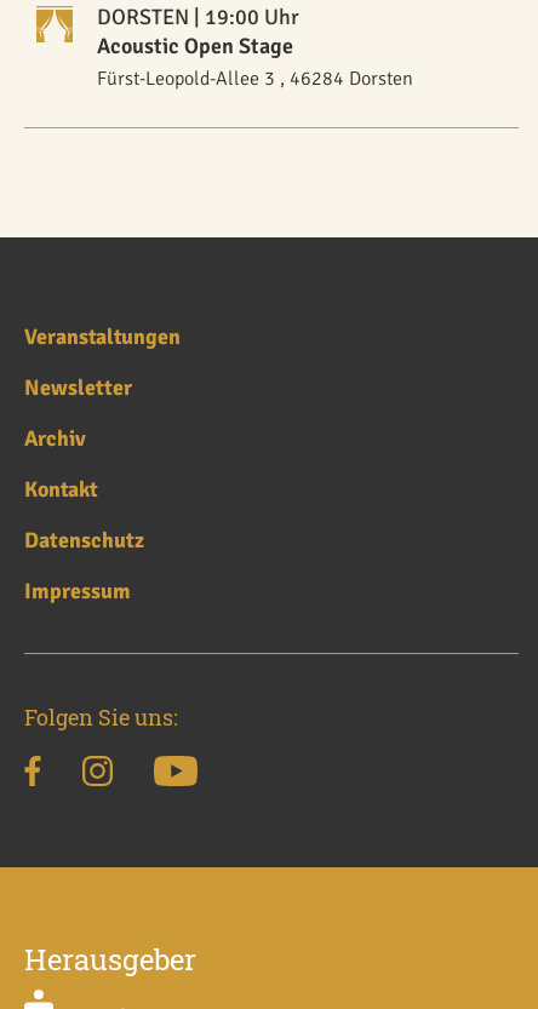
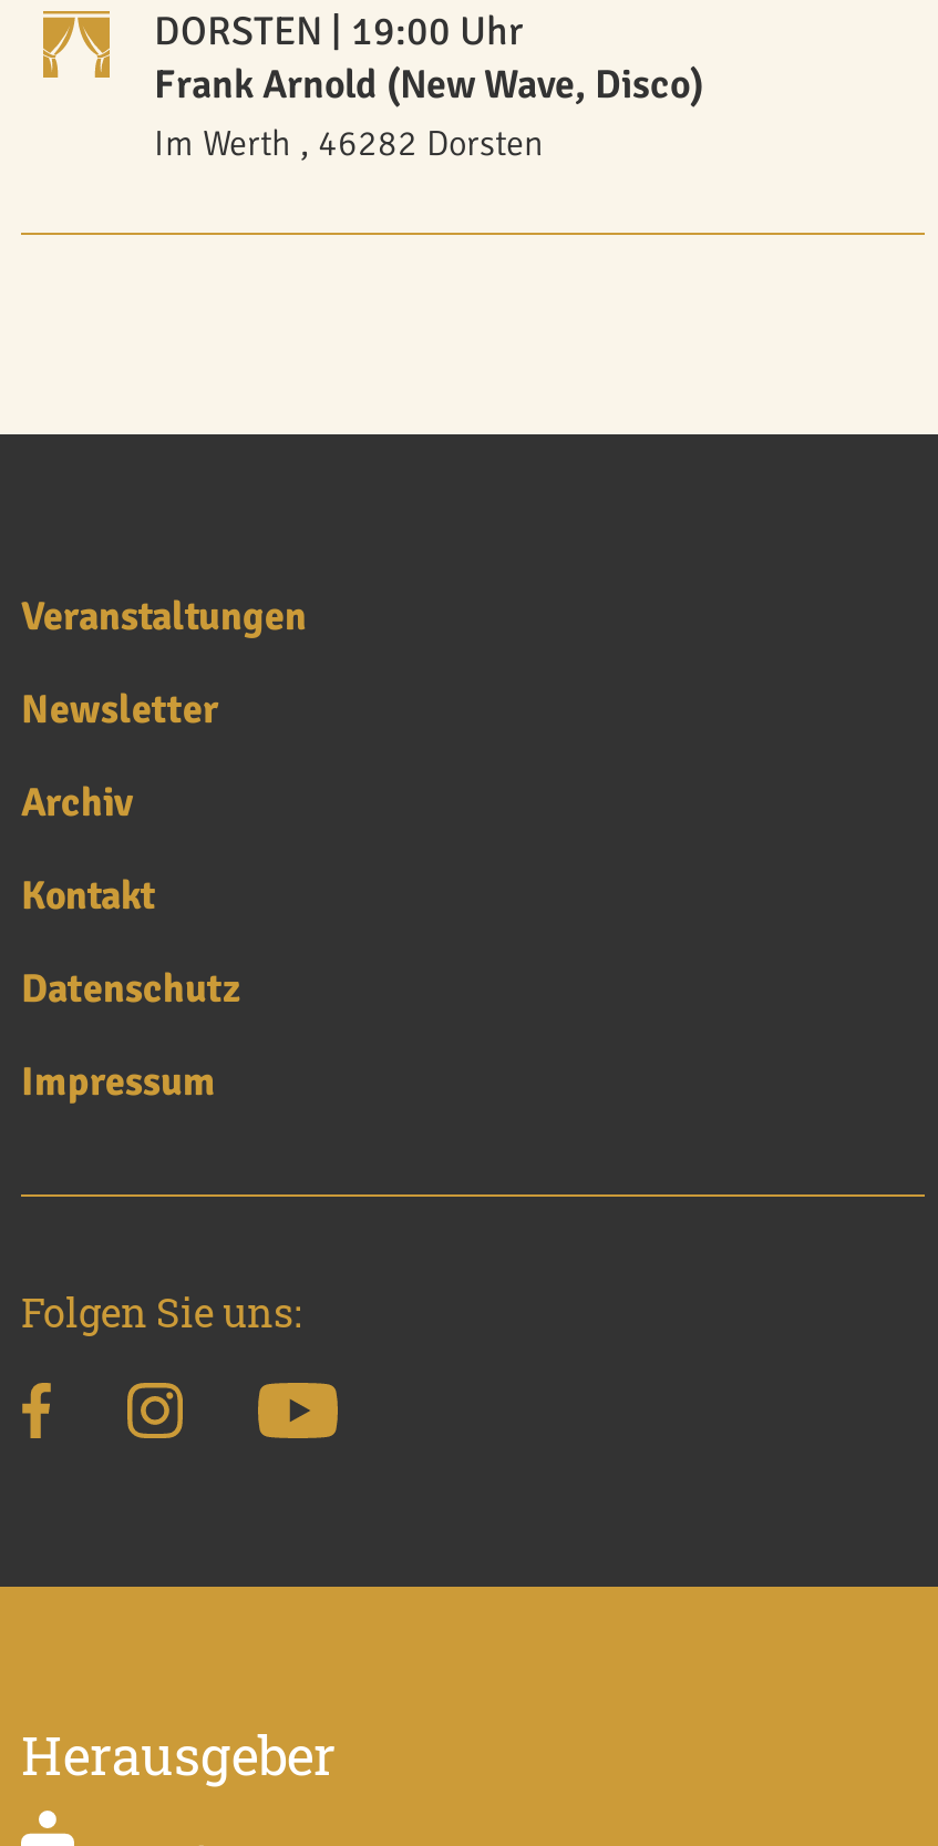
- Acoustic Open Stage
- Fürst-Leopold-Allee 3 , 46284 Dorsten
+ Frank Arnold (New Wave, Disco)
+ Im Werth , 46282 Dorsten
